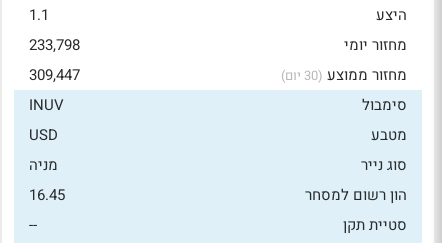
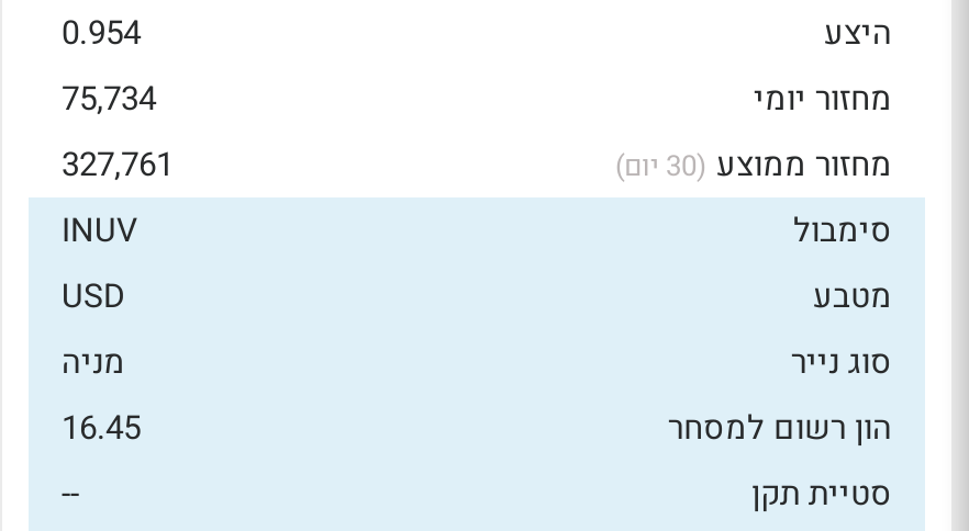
- 1.1
+ 0.954

- 233,798
+ 75,734

- 309,447
+ 327,761
